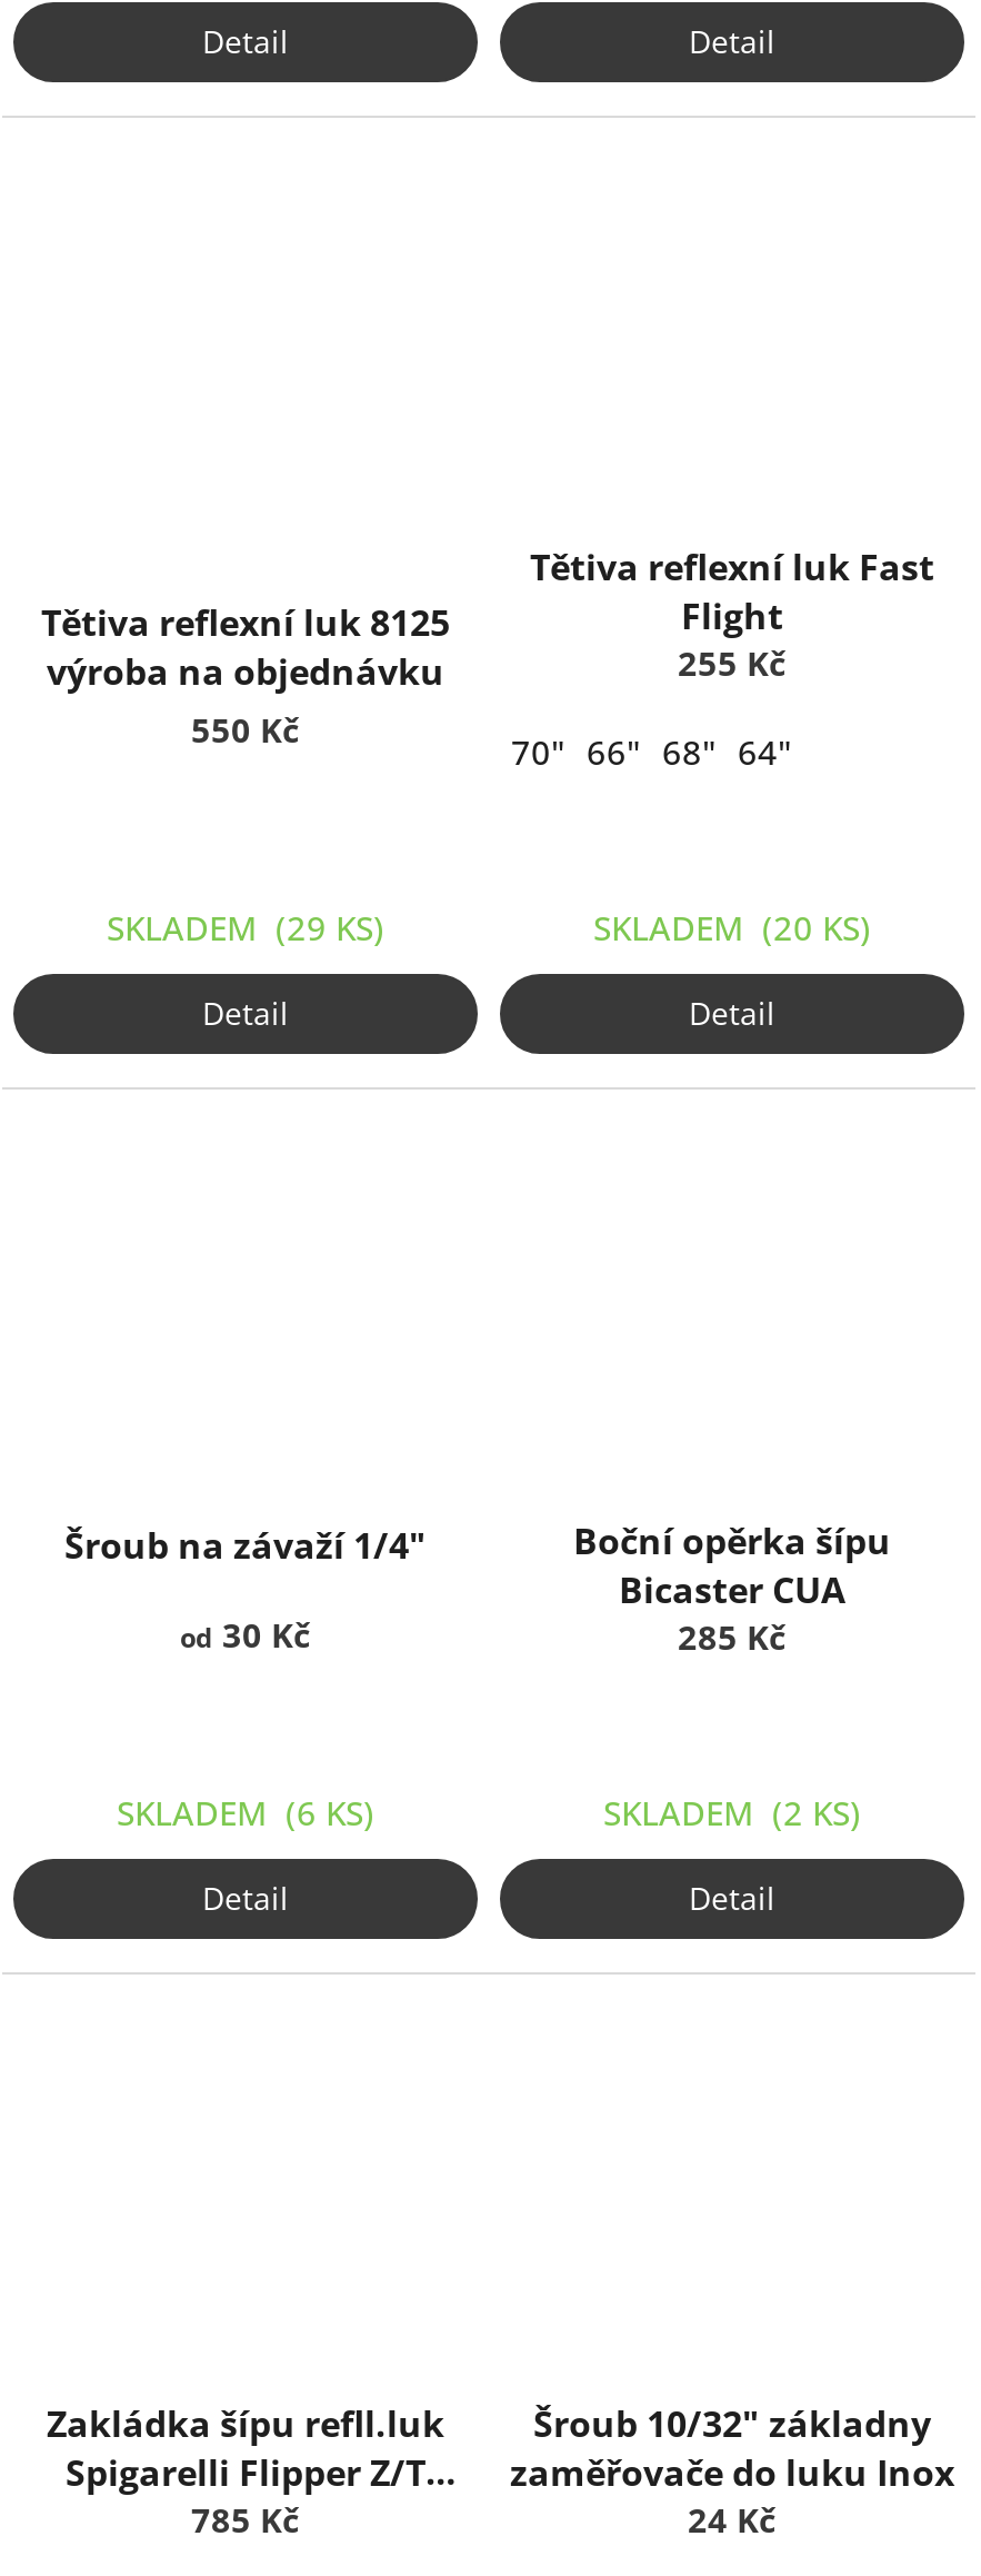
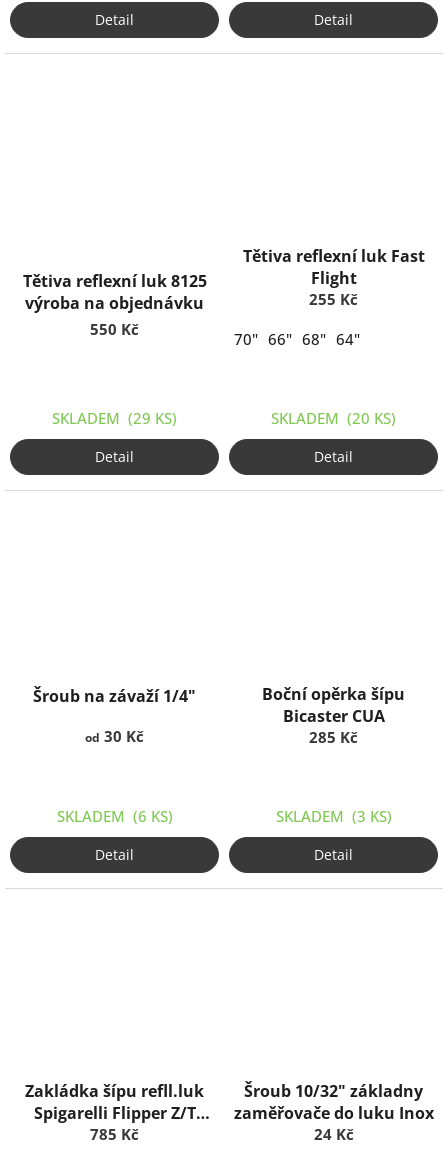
- SKLADEM (2 KS)
+ SKLADEM (3 KS)
